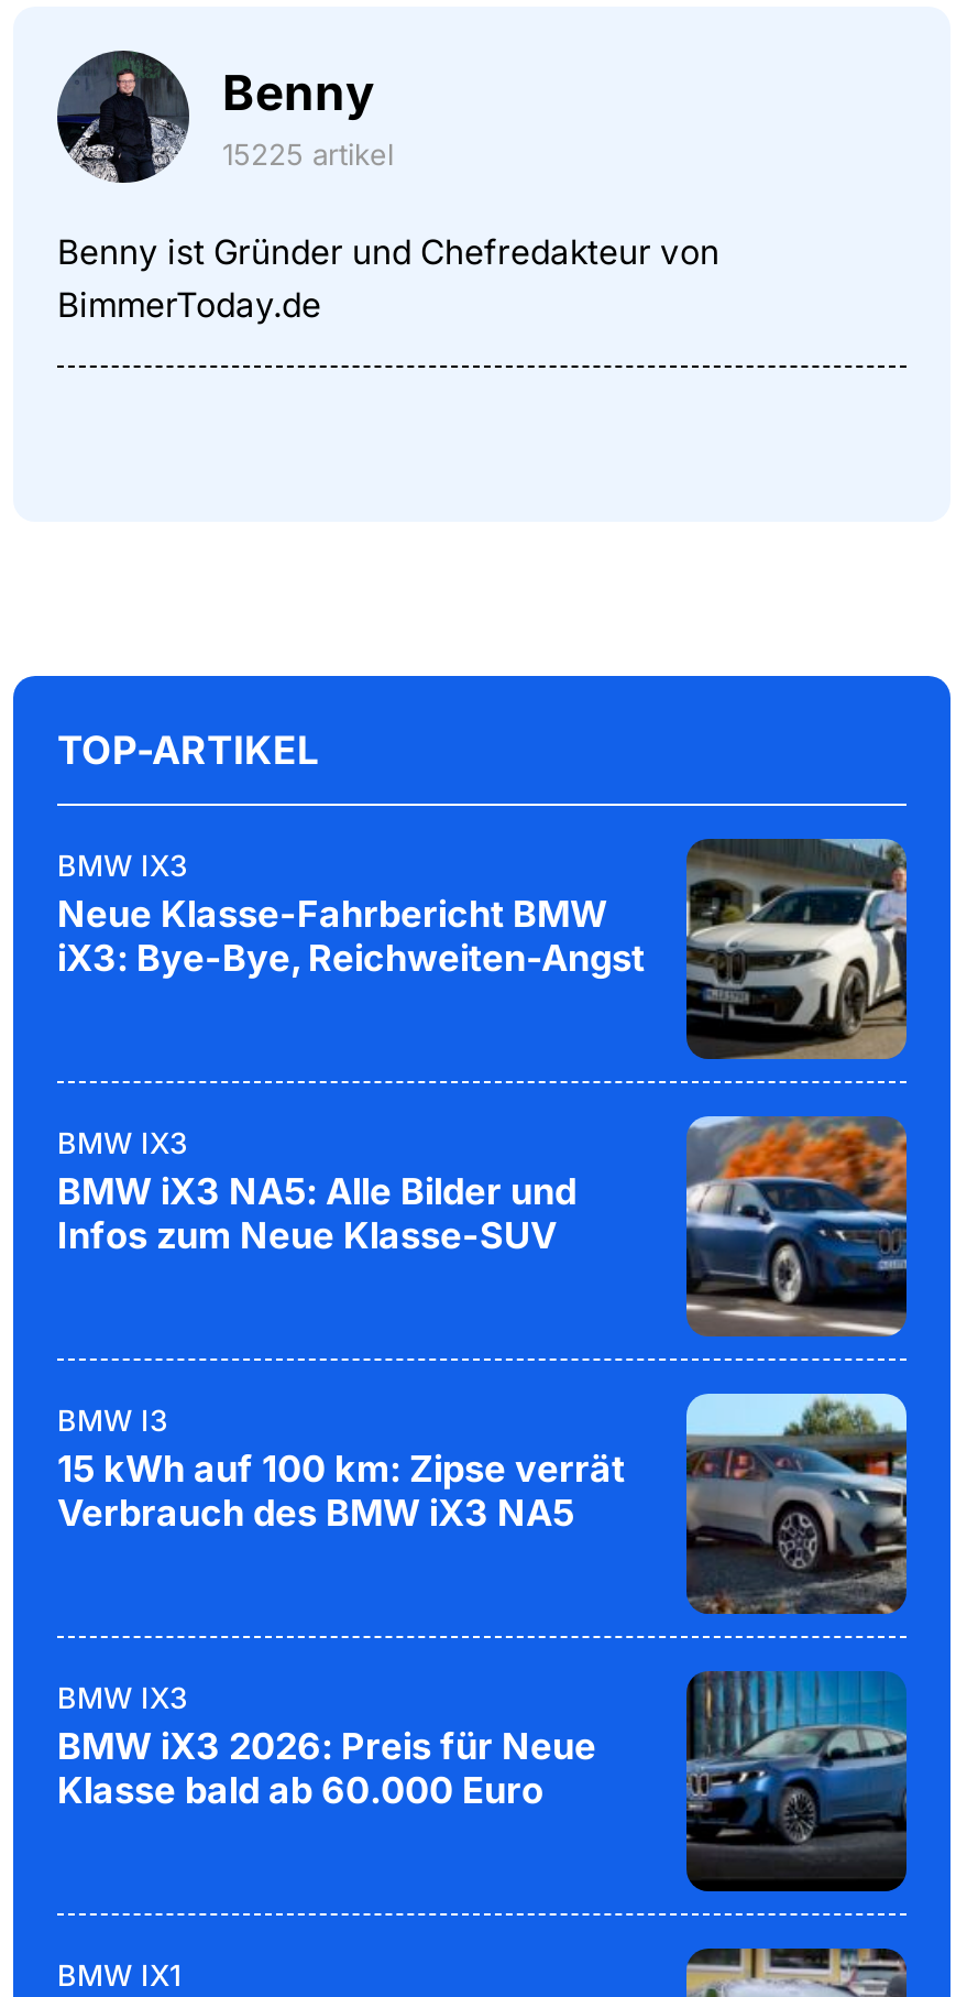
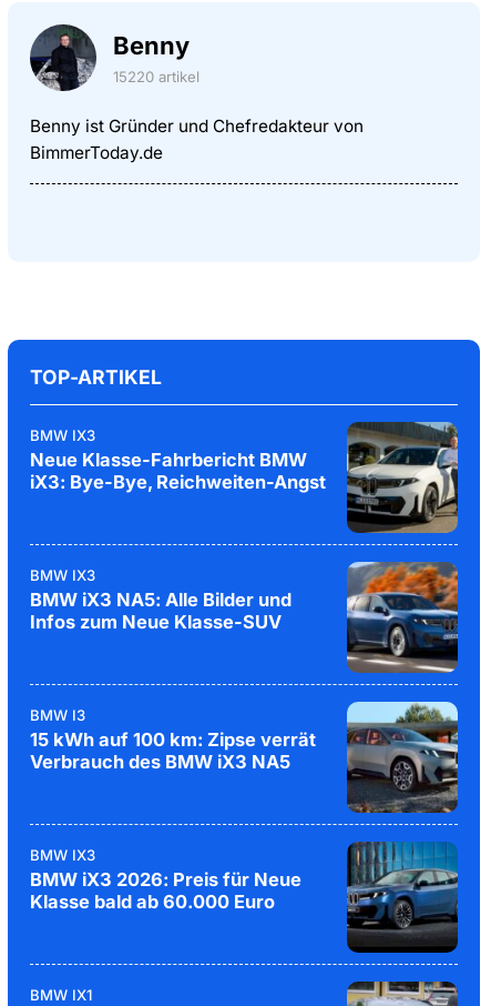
- 15225 artikel
+ 15220 artikel
